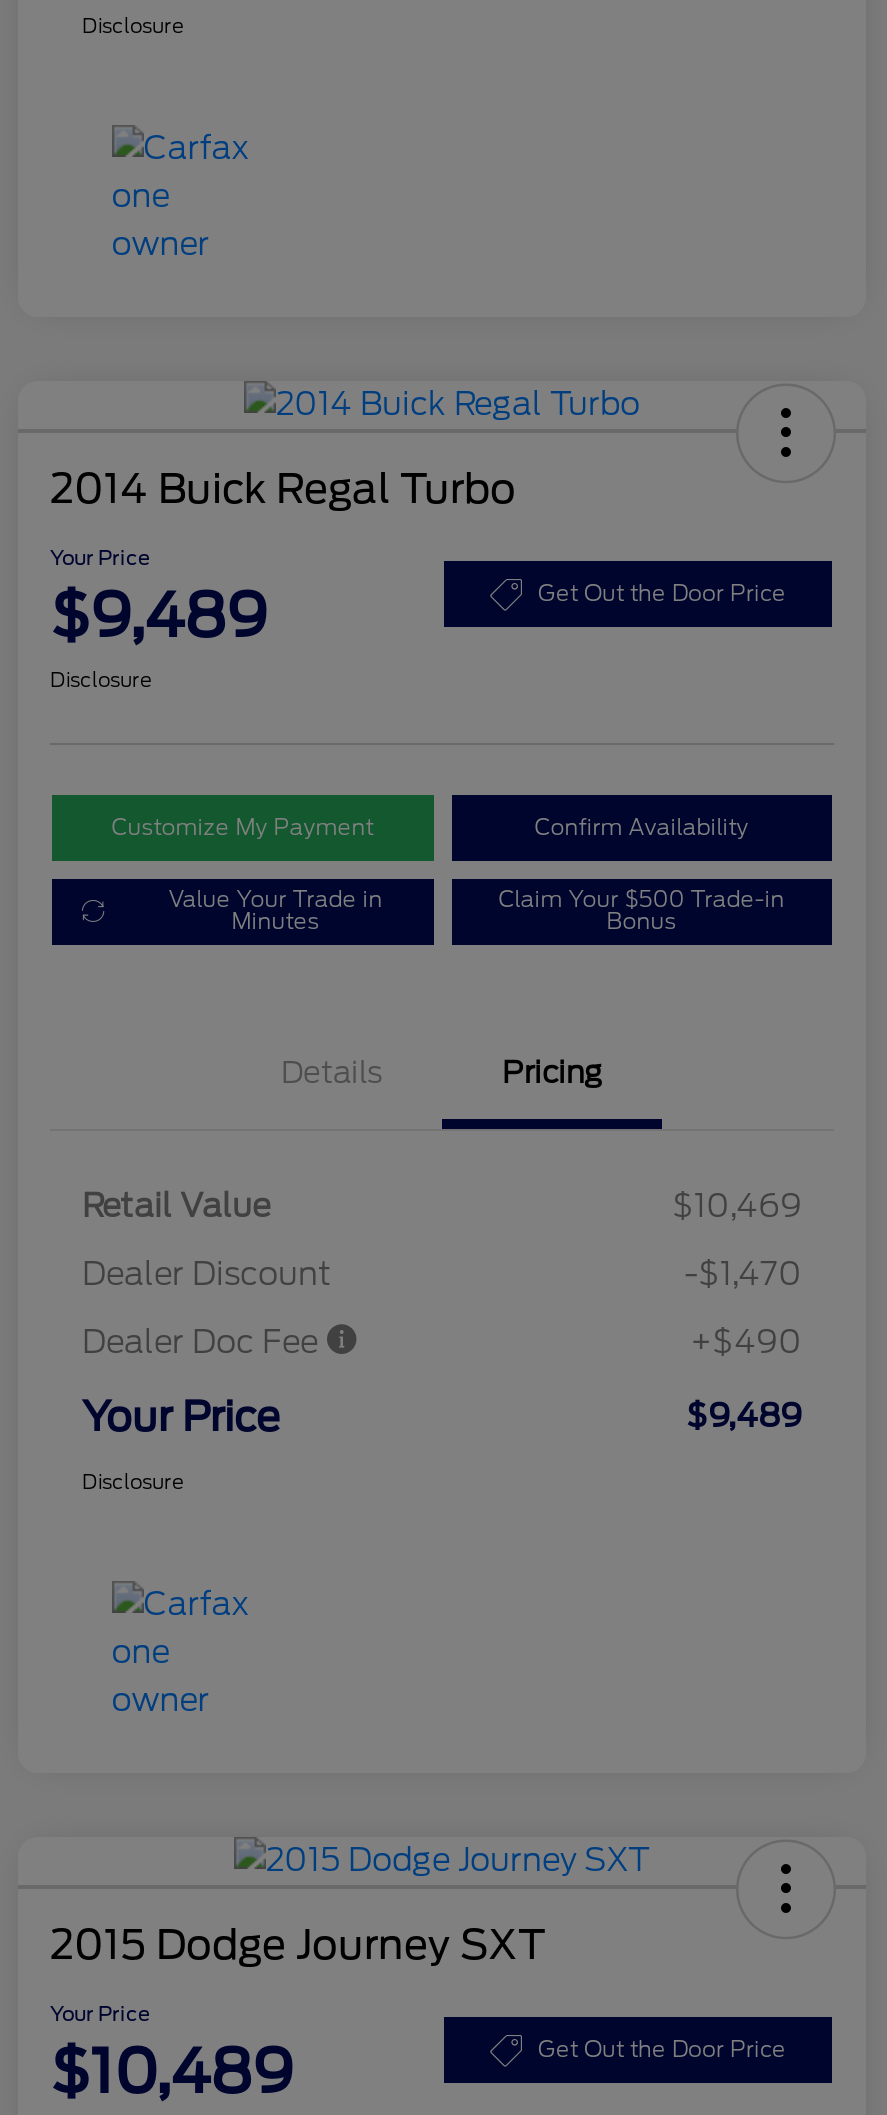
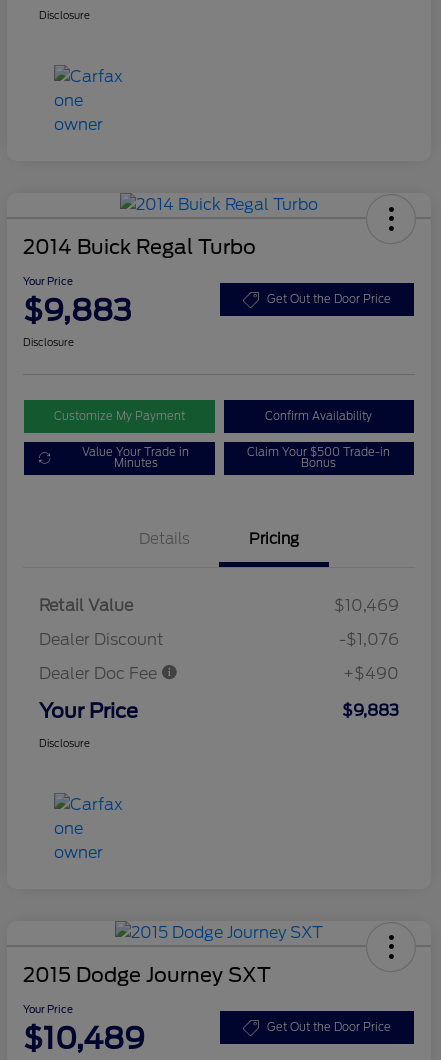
- $9,489
+ $9,883

- -$1,470
+ -$1,076

- $9,489
+ $9,883
